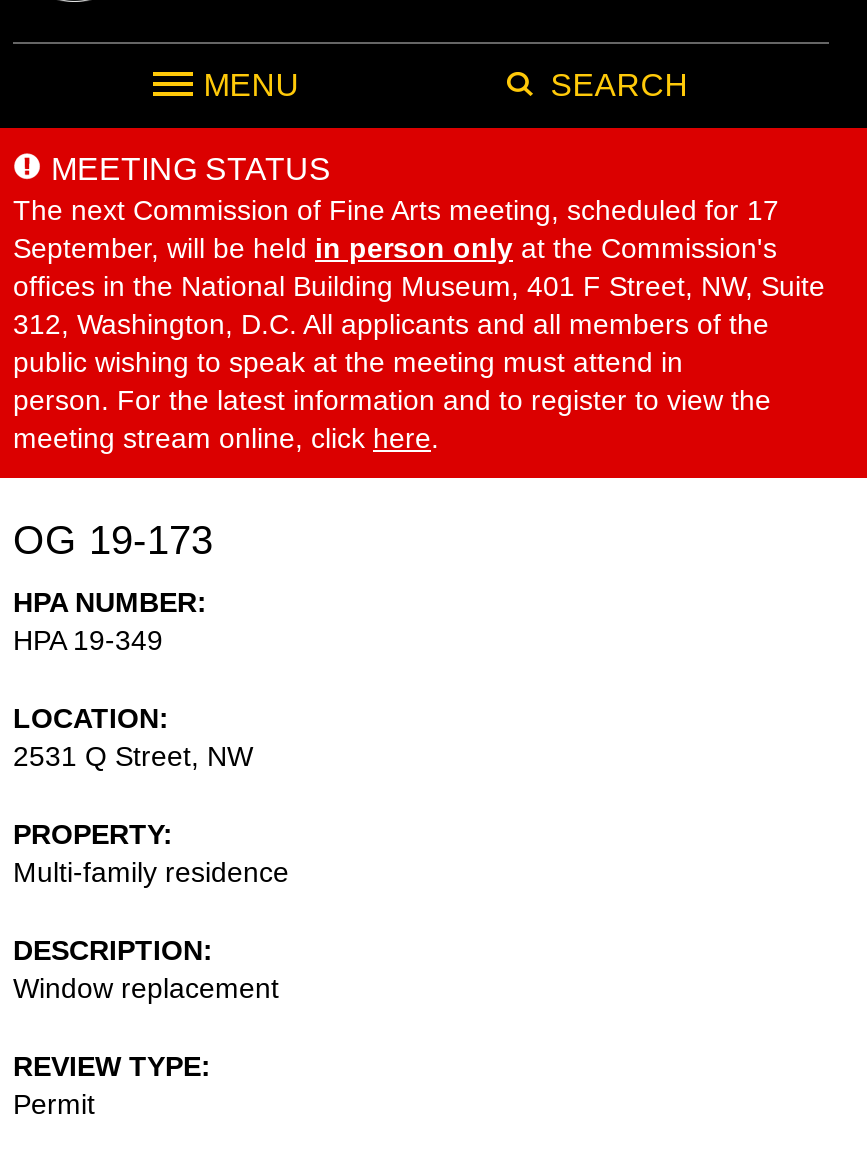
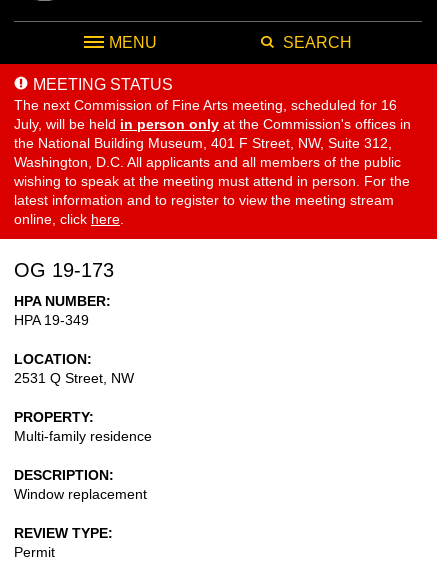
- The next Commission of Fine Arts meeting, scheduled for 17
- September, will be held in person only at the Commission's
- offices in the National Building Museum, 401 F Street, NW, Suite
- 312, Washington, D.C. All applicants and all members of the
- public wishing to speak at the meeting must attend in
- person. For the latest information and to register to view the
- meeting stream online, click here.
+ The next Commission of Fine Arts meeting, scheduled for 16
+ July, will be held in person only at the Commission's offices in
+ the National Building Museum, 401 F Street, NW, Suite 312,
+ Washington, D.C. All applicants and all members of the public
+ wishing to speak at the meeting must attend in person. For the
+ latest information and to register to view the meeting stream
+ online, click here.
